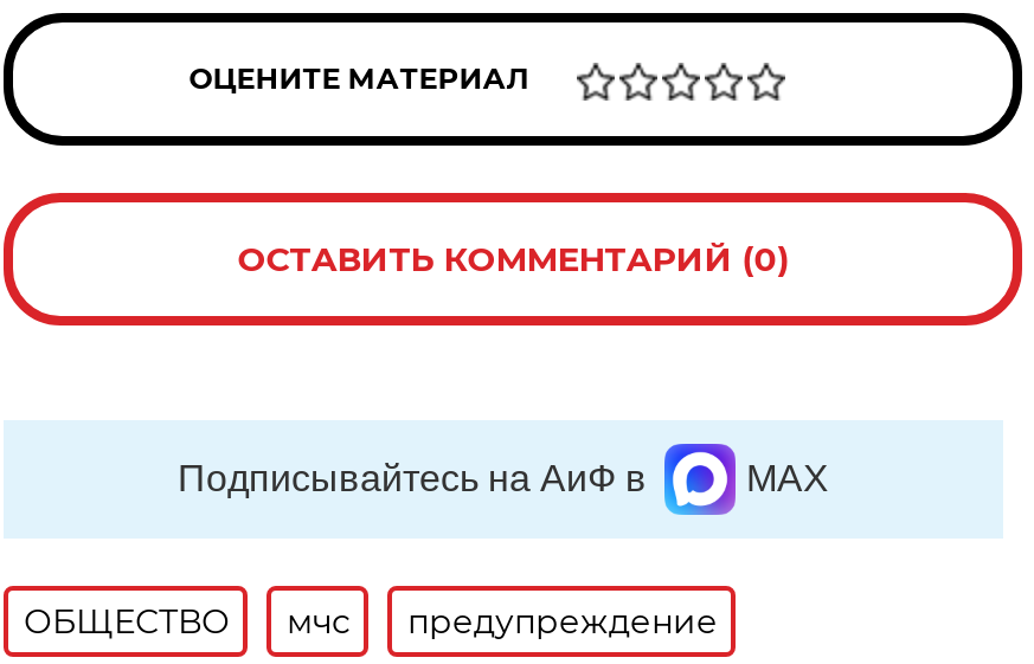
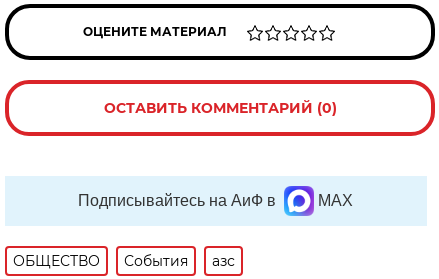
- мчс
- предупреждение
+ События
+ азс
